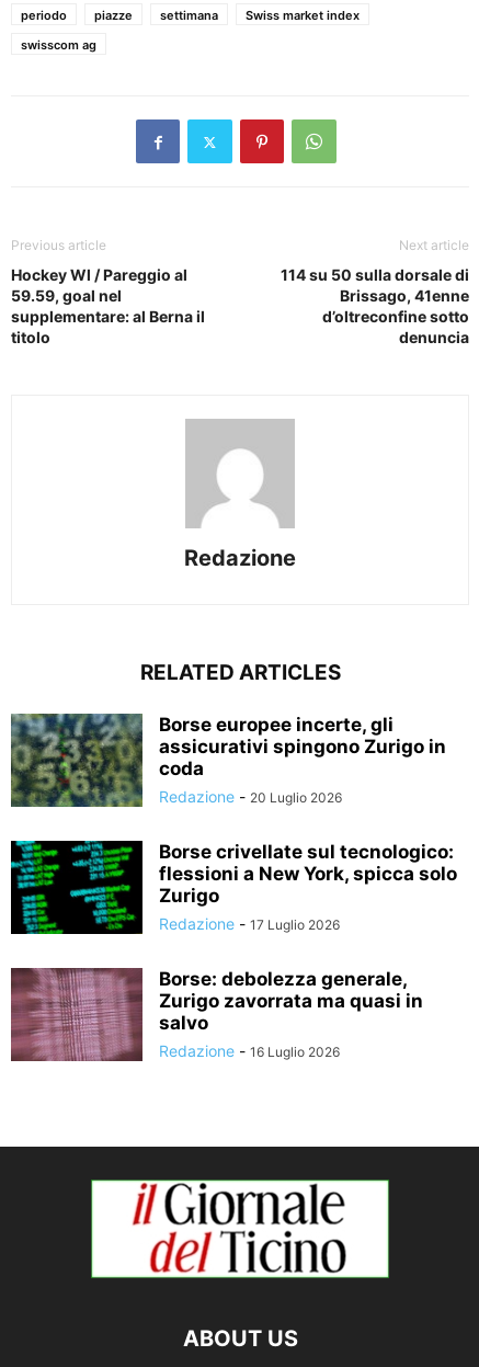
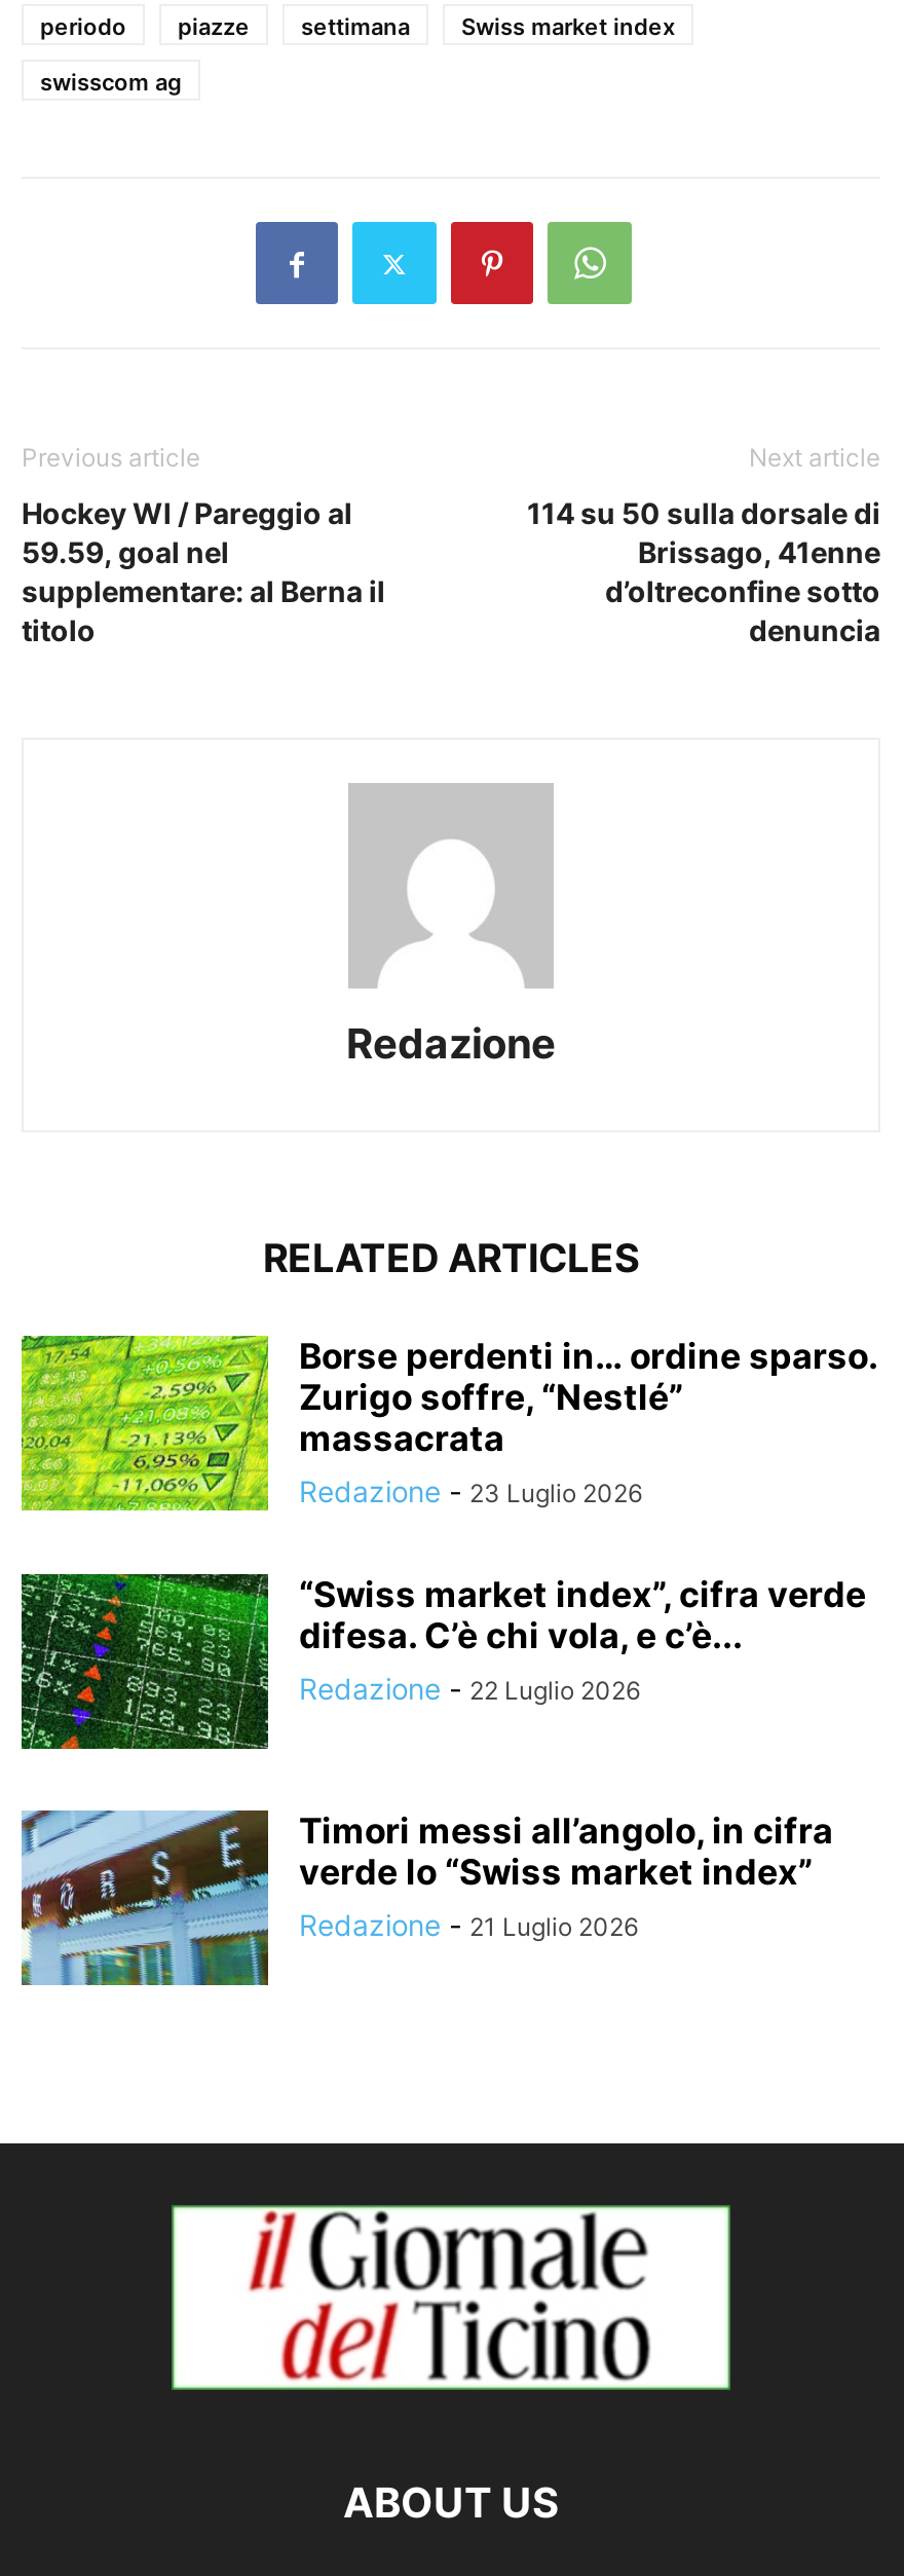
- [image]
- Borse europee incerte, gli
- assicurativi spingono Zurigo in
- coda
- Redazione - 20 Luglio 2026
+ [image]
+ Borse perdenti in… ordine sparso.
+ Zurigo soffre, “Nestlé”
+ massacrata
+ Redazione - 23 Luglio 2026

- [image]
- Borse crivellate sul tecnologico:
- flessioni a New York, spicca solo
- Zurigo
- Redazione - 17 Luglio 2026
+ [image]
+ “Swiss market index”, cifra verde
+ difesa. C’è chi vola, e c’è...
+ Redazione - 22 Luglio 2026

- [image]
- Borse: debolezza generale,
- Zurigo zavorrata ma quasi in
- salvo
- Redazione - 16 Luglio 2026
+ [image]
+ Timori messi all’angolo, in cifra
+ verde lo “Swiss market index”
+ Redazione - 21 Luglio 2026
